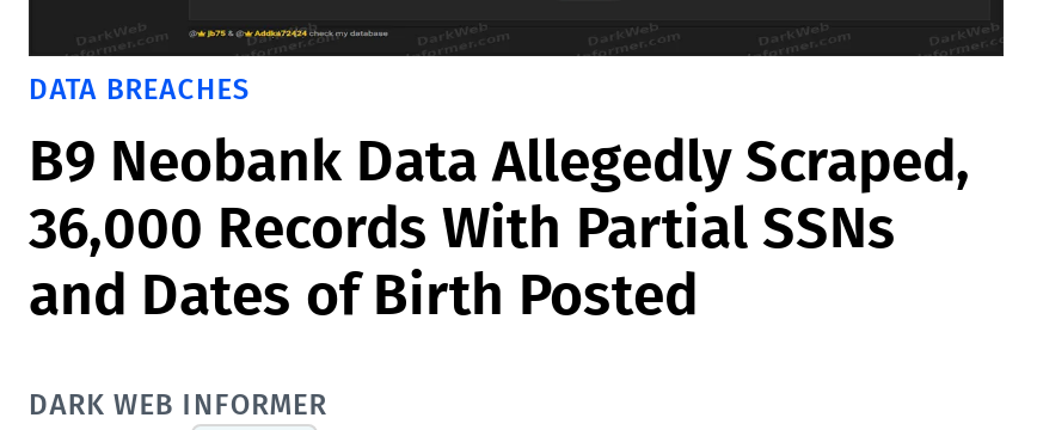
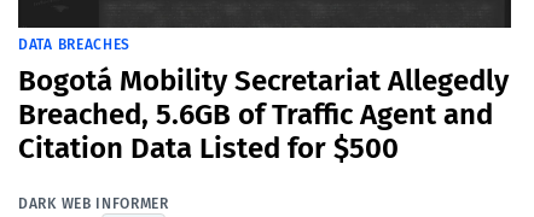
- B9 Neobank Data Allegedly Scraped,
- 36,000 Records With Partial SSNs
- and Dates of Birth Posted
+ Bogotá Mobility Secretariat Allegedly
+ Breached, 5.6GB of Traffic Agent and
+ Citation Data Listed for $500
